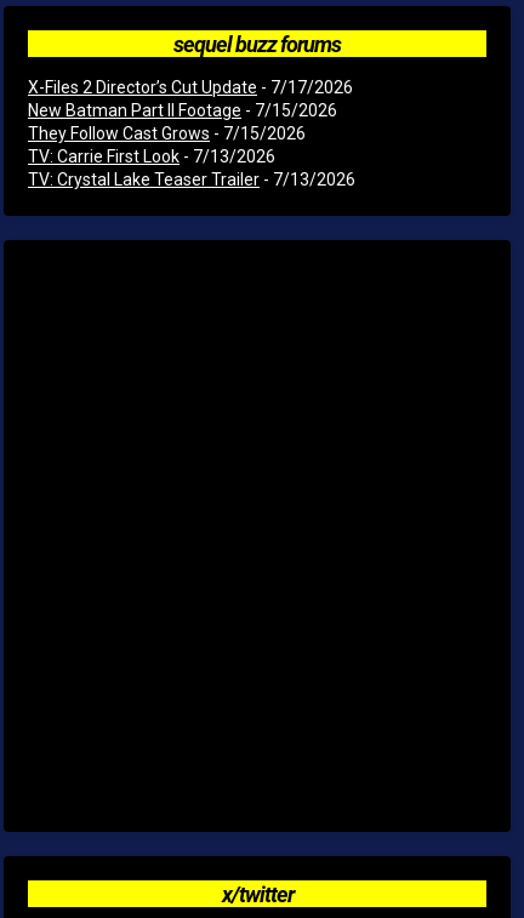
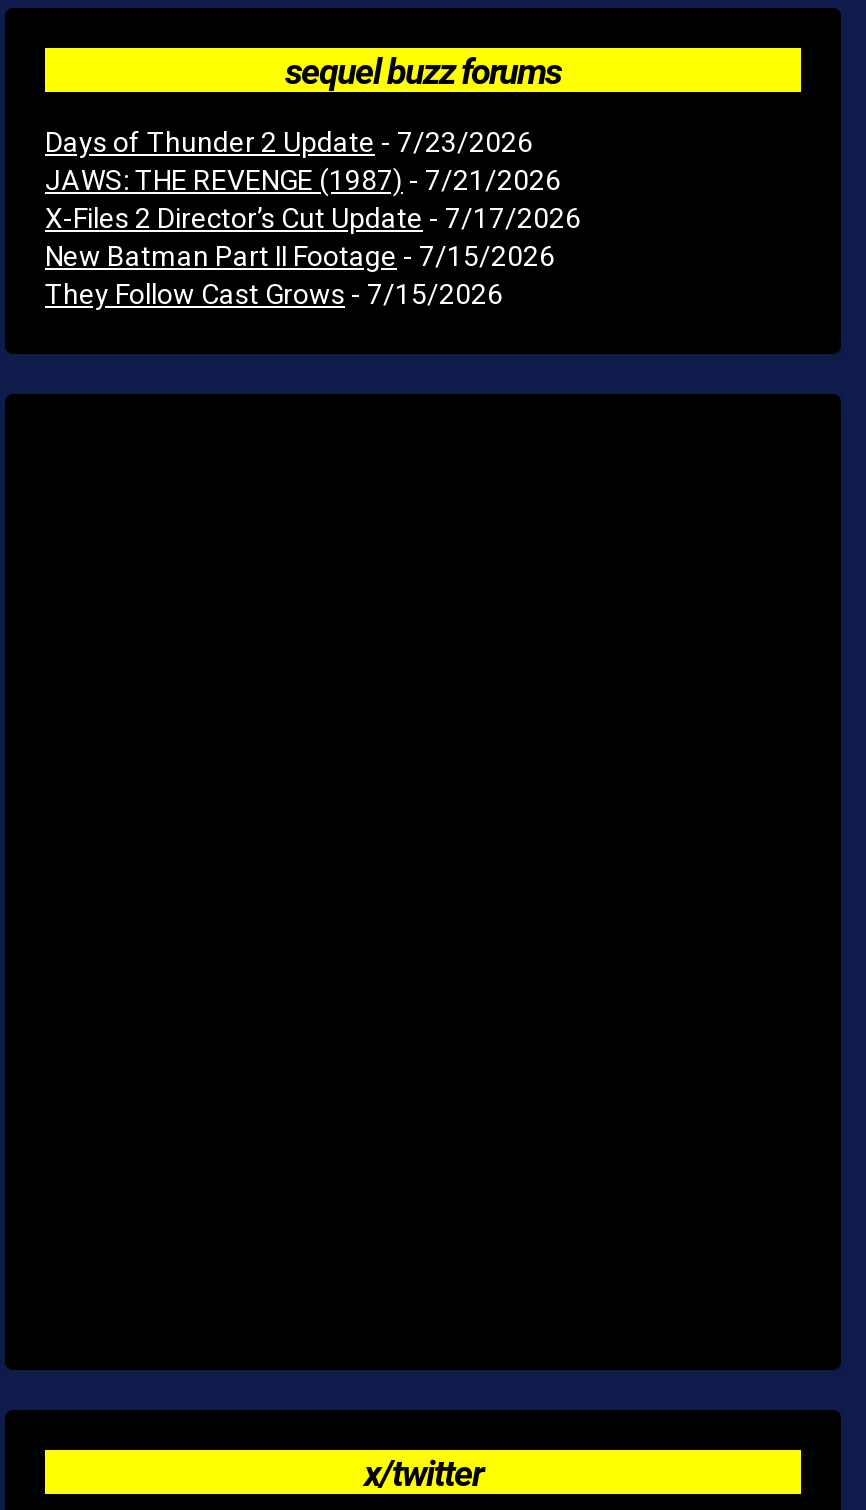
+ Days of Thunder 2 Update - 7/23/2026
+ JAWS: THE REVENGE (1987) - 7/21/2026

moved down: X-Files 2 Director’s Cut Update - 7/17/2026 | New Batman Part II Footage - 7/15/2026 | They Follow Cast Grows - 7/15/2026

- TV: Carrie First Look - 7/13/2026
- TV: Crystal Lake Teaser Trailer - 7/13/2026
